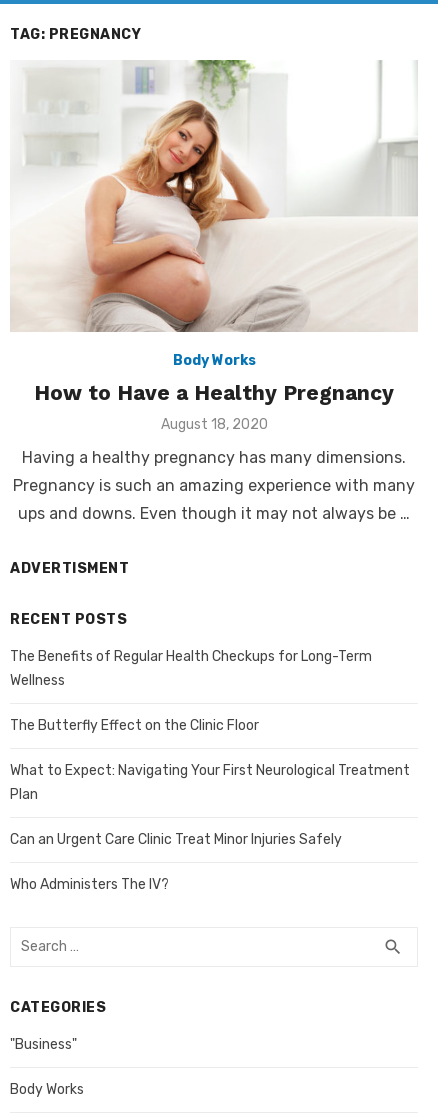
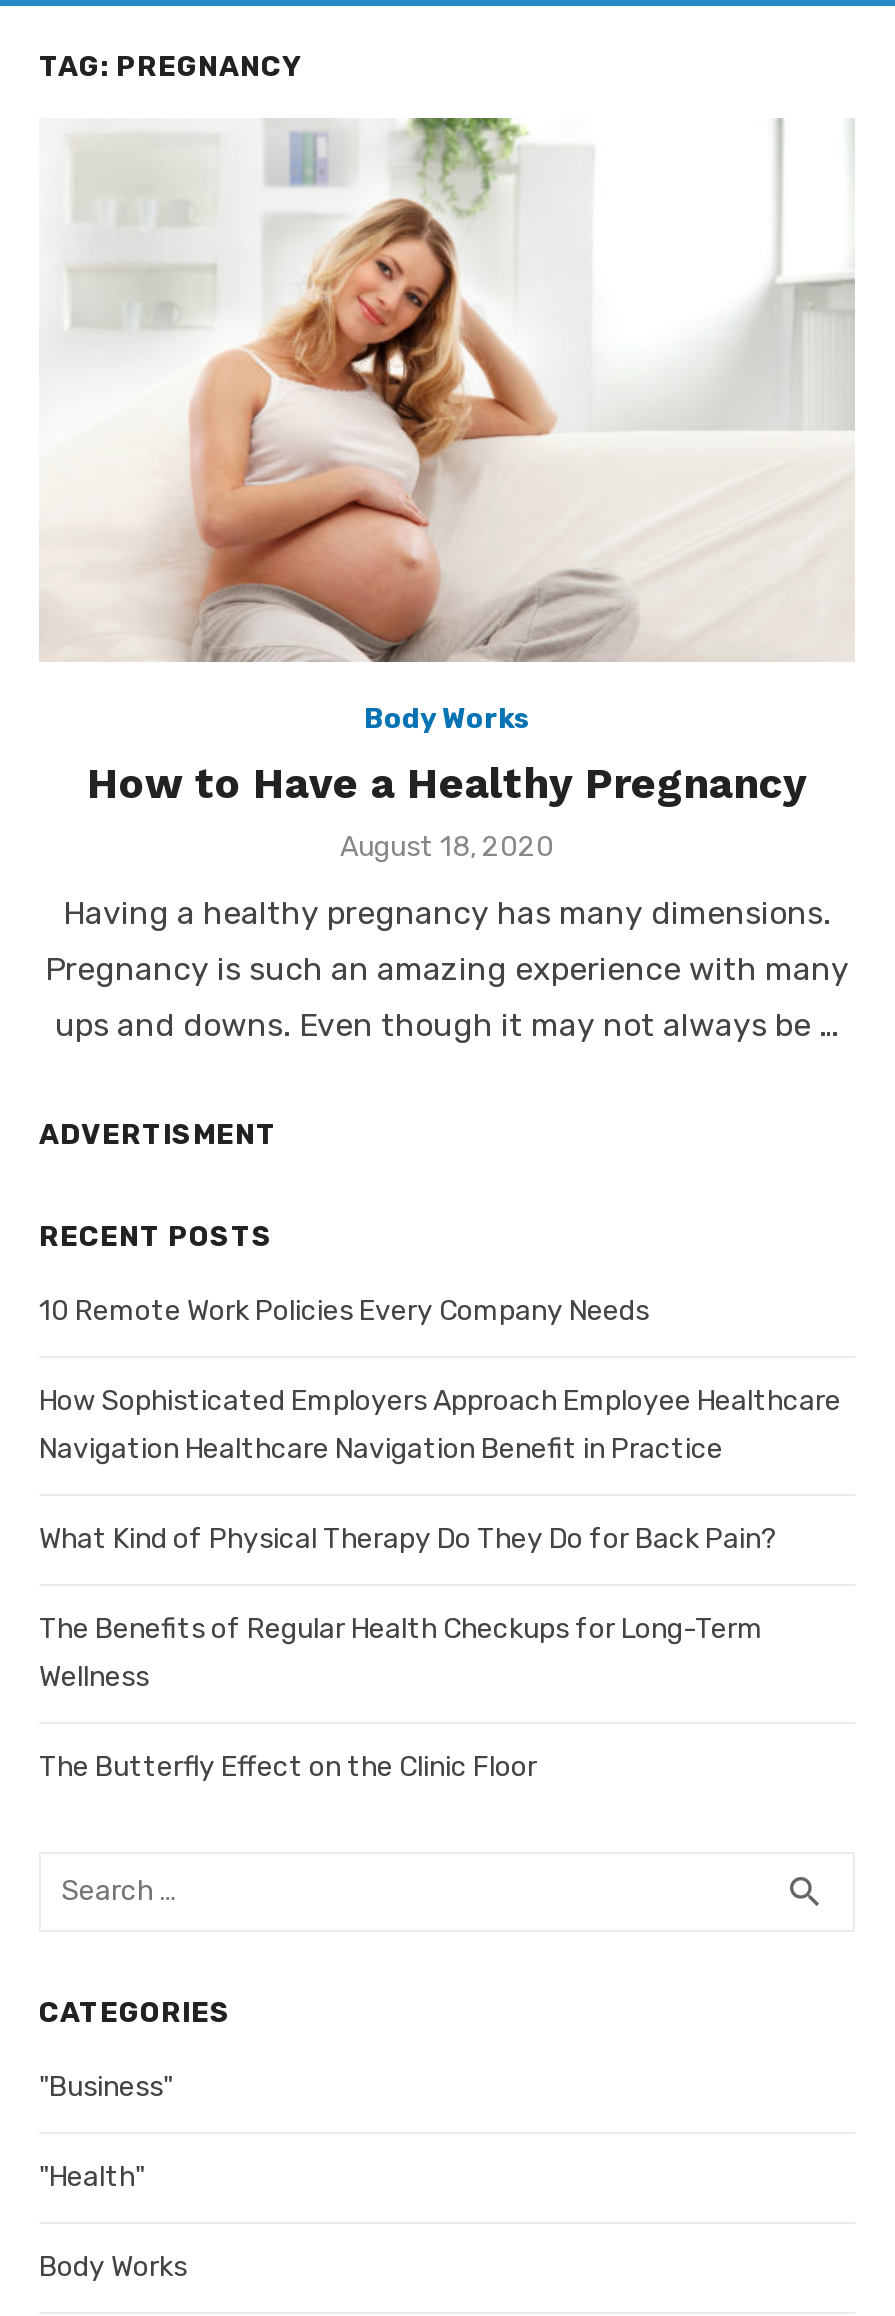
+ 10 Remote Work Policies Every Company Needs
+ How Sophisticated Employers Approach Employee Healthcare
+ Navigation Healthcare Navigation Benefit in Practice
+ What Kind of Physical Therapy Do They Do for Back Pain?

moved down: The Benefits of Regular Health Checkups for Long-Term | Wellness | The Butterfly Effect on the Clinic Floor

- What to Expect: Navigating Your First Neurological Treatment
- Plan
- Can an Urgent Care Clinic Treat Minor Injuries Safely
- Who Administers The IV?

+ "Health"
